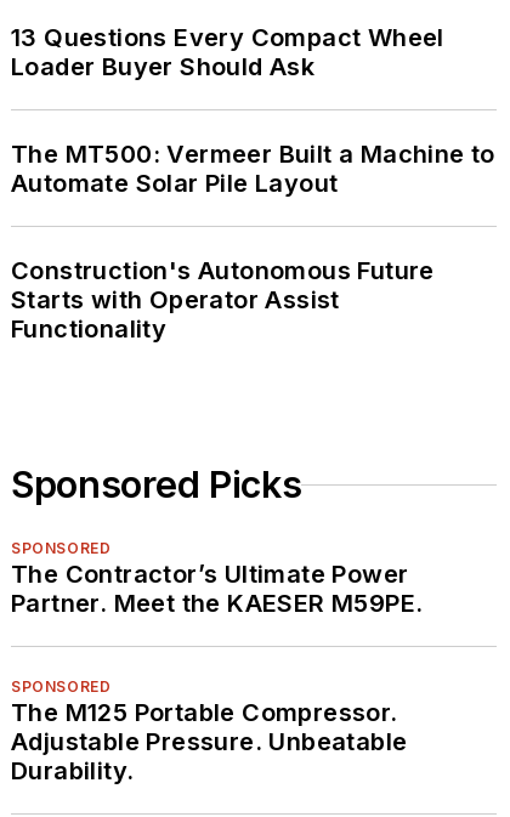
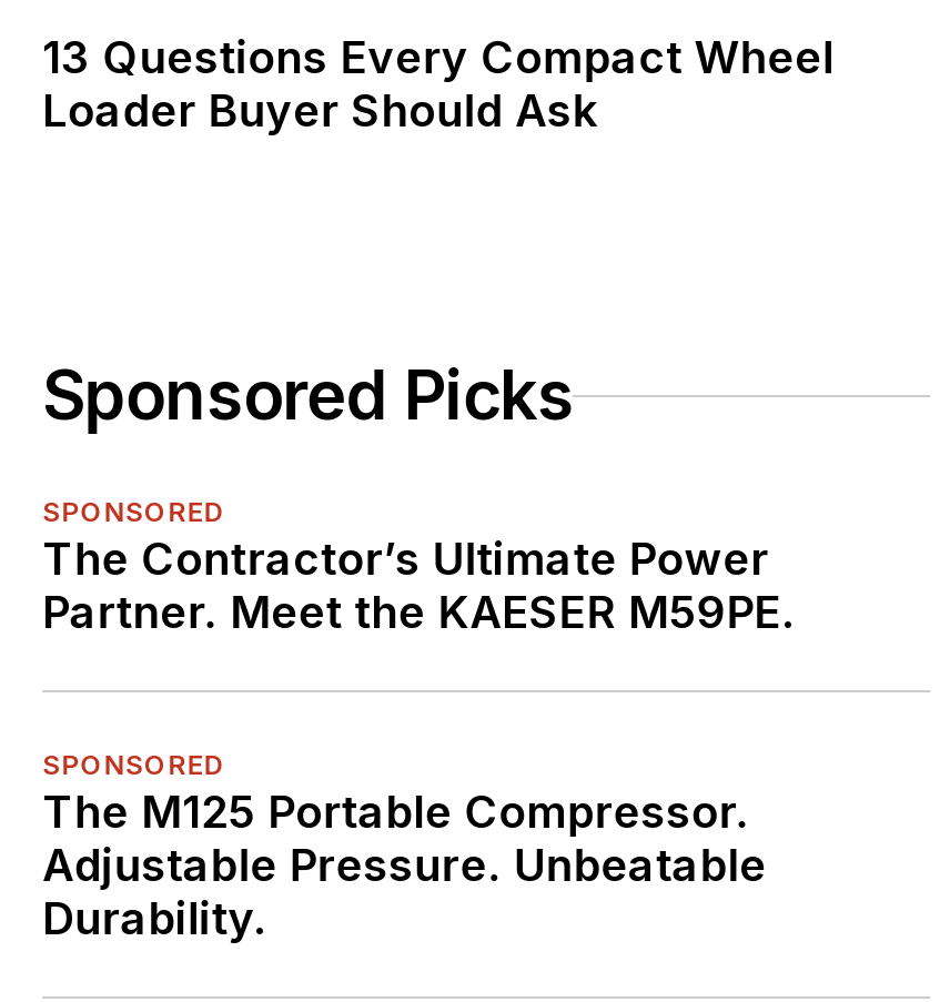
- The MT500: Vermeer Built a Machine to
- Automate Solar Pile Layout
- Construction's Autonomous Future
- Starts with Operator Assist
- Functionality
